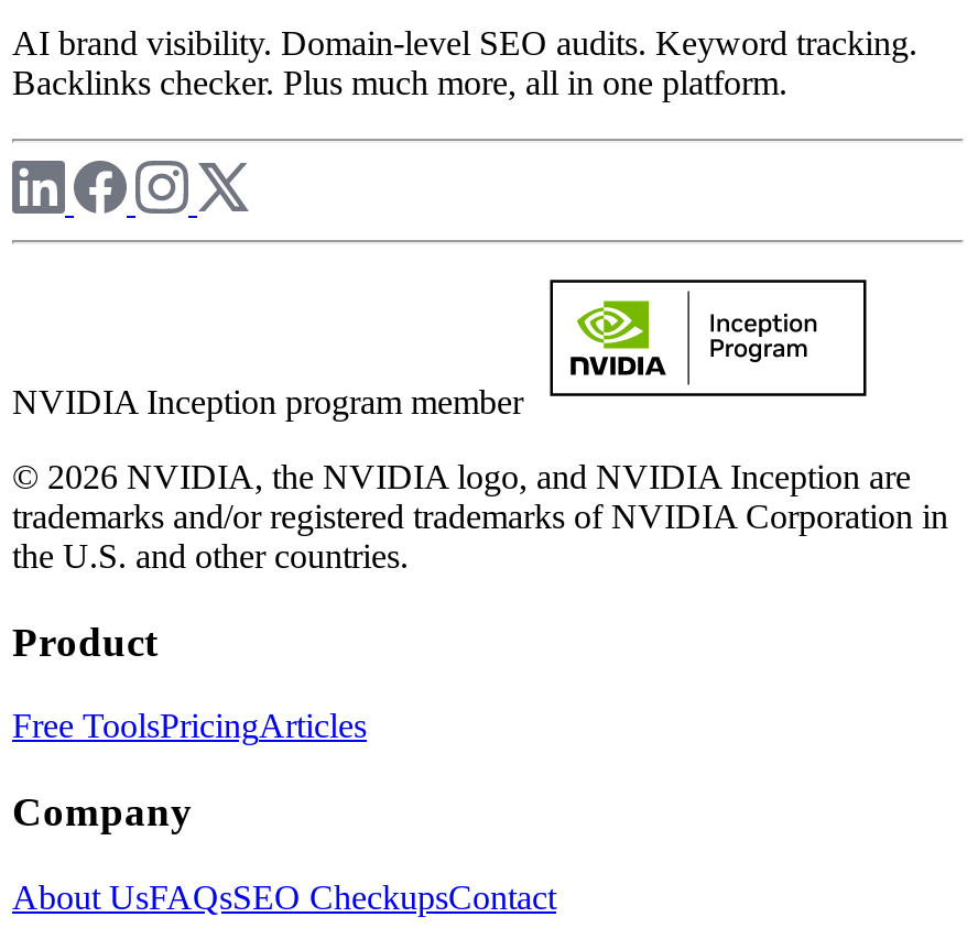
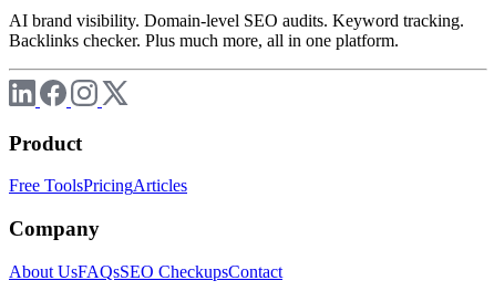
- [image]
- NVIDIA Inception program member
- © 2026 NVIDIA, the NVIDIA logo, and NVIDIA Inception are
- trademarks and/or registered trademarks of NVIDIA Corporation in
- the U.S. and other countries.
